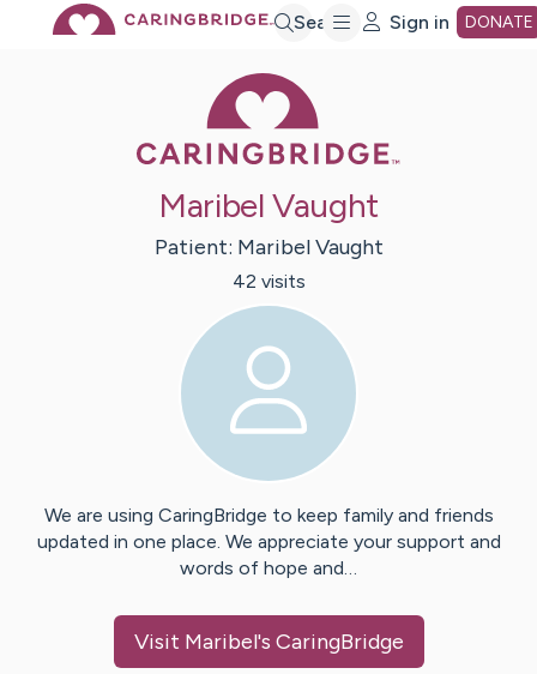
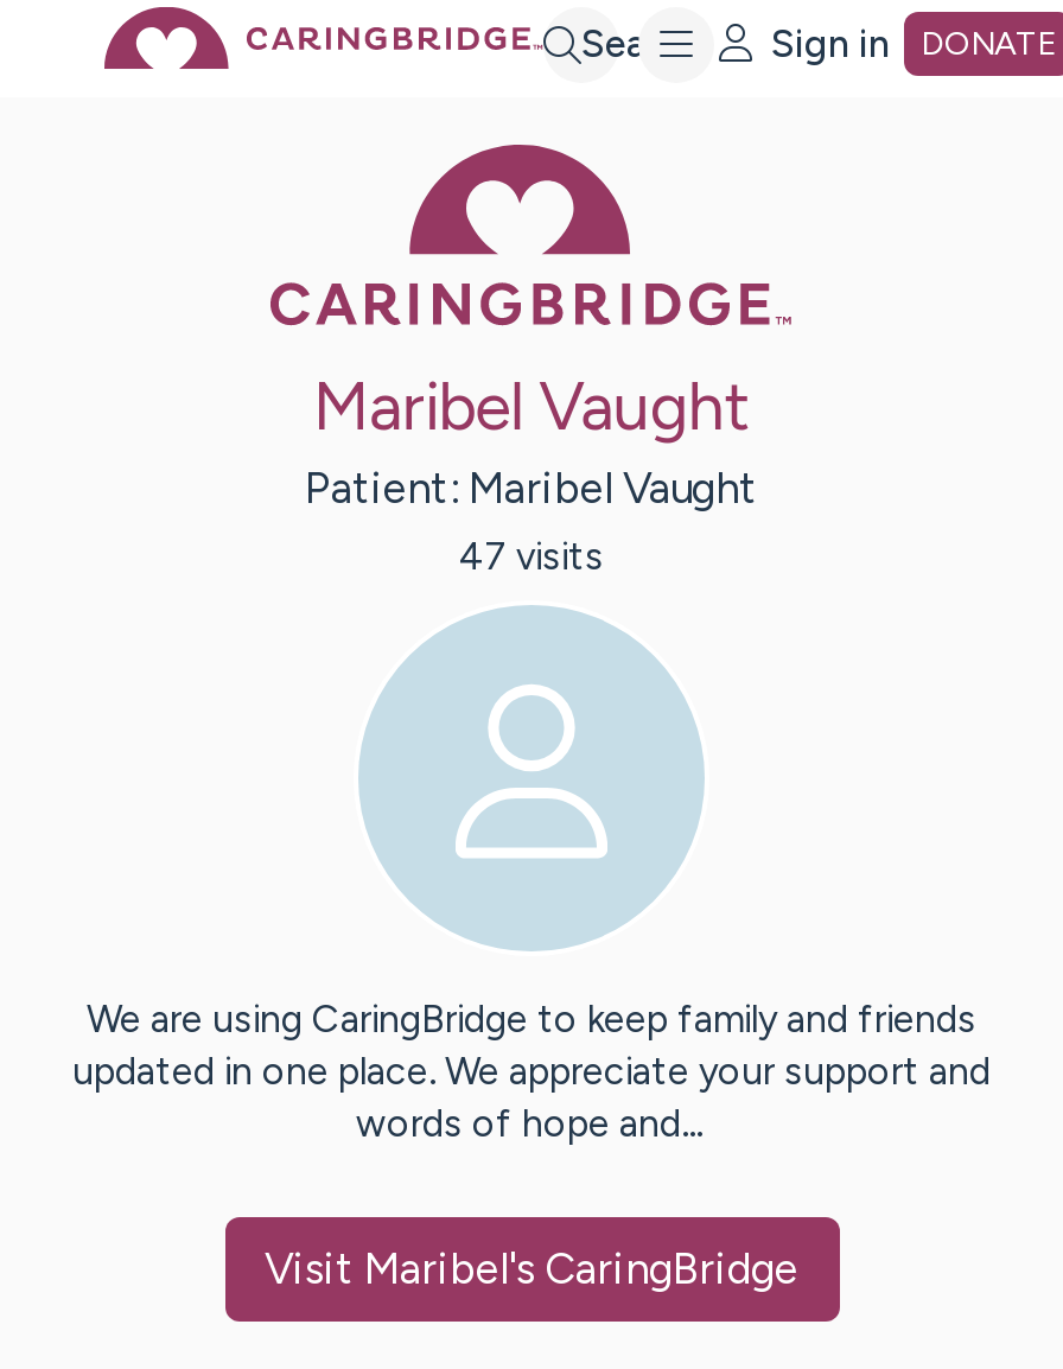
- 42 visits
+ 47 visits
